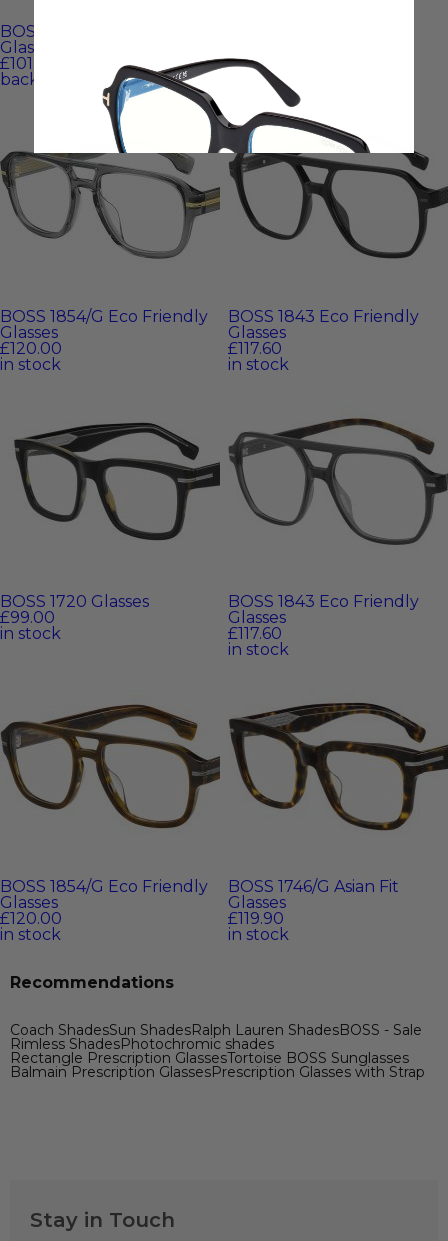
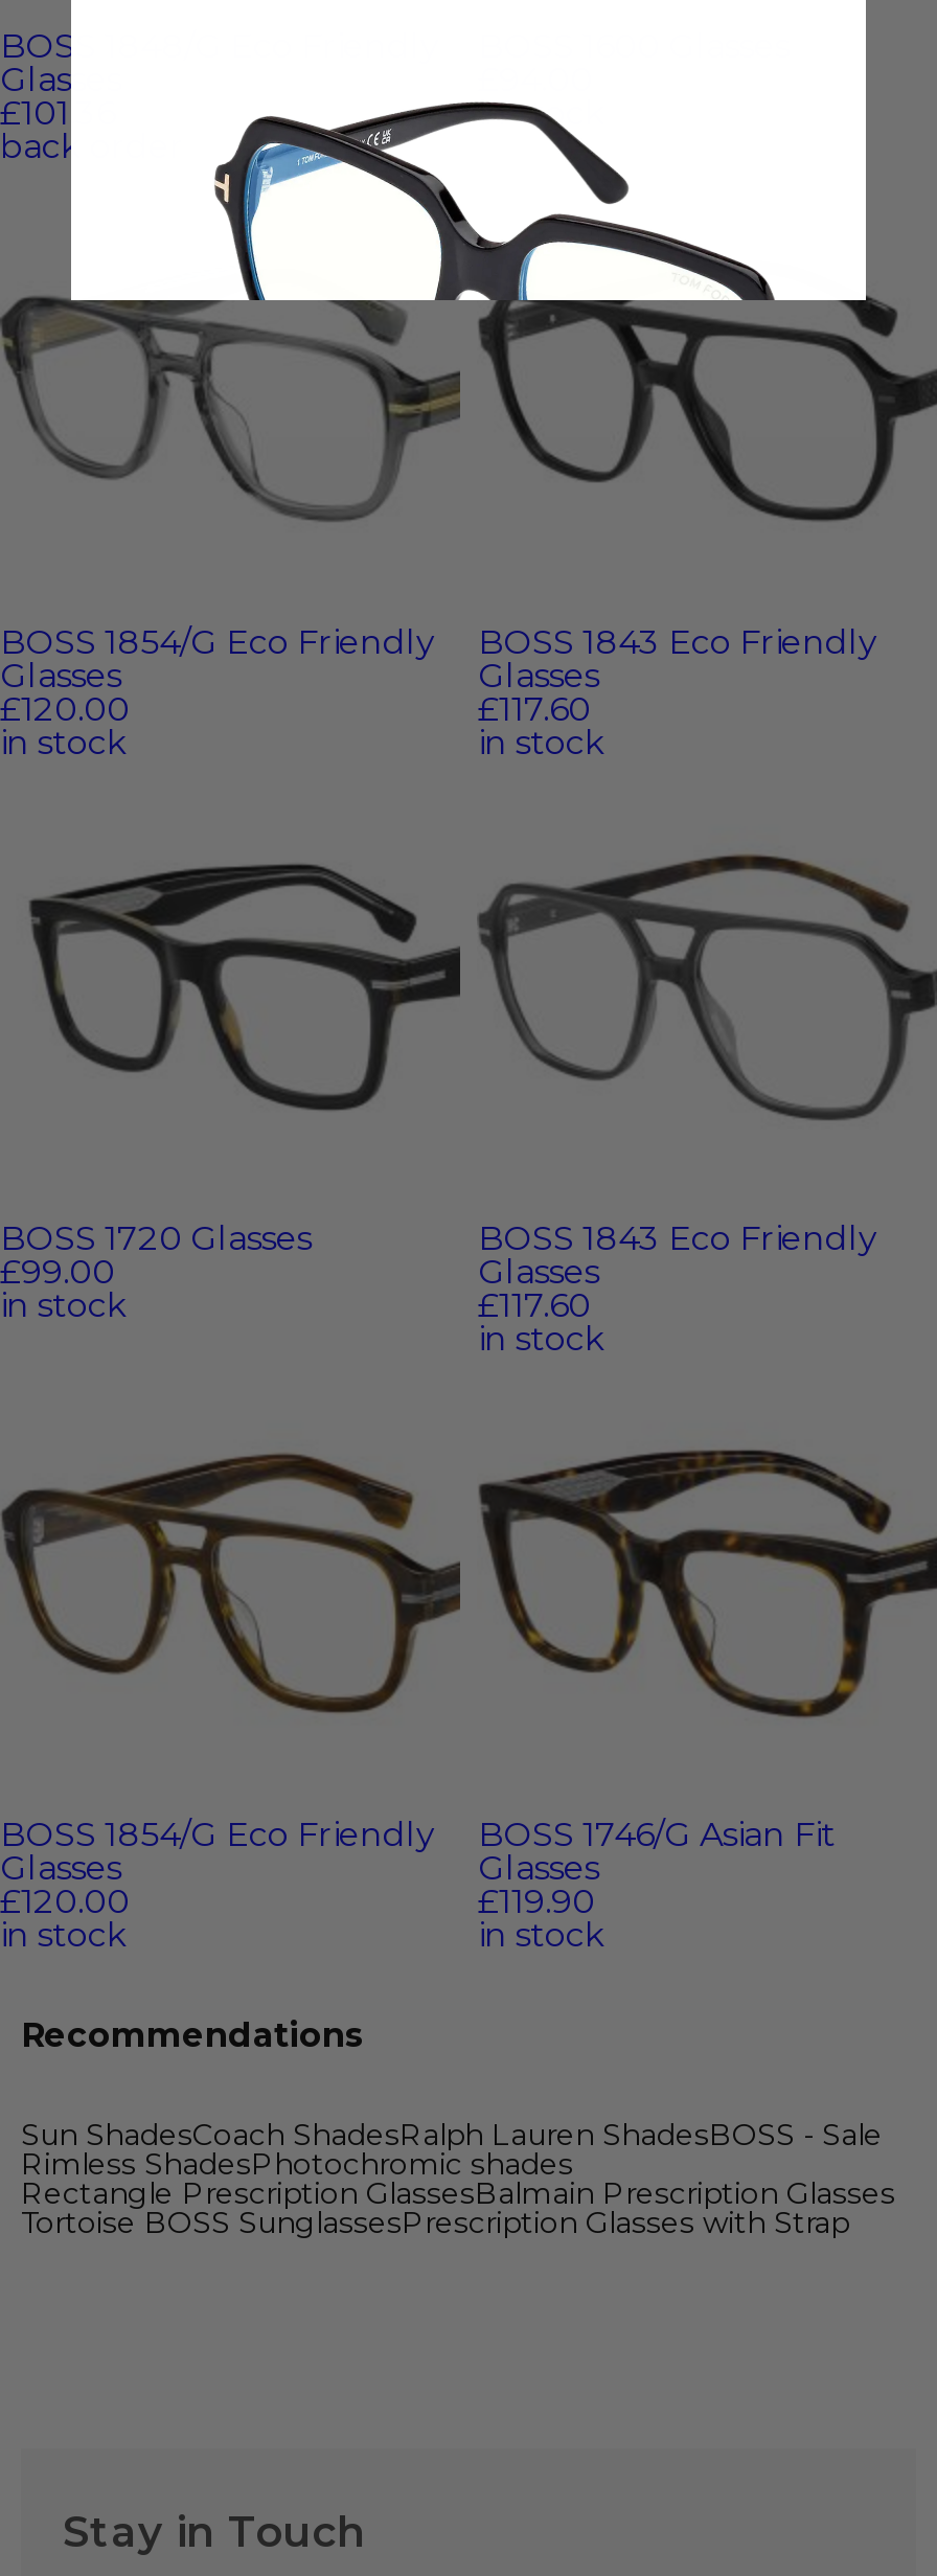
- Coach ShadesSun ShadesRalph Lauren ShadesBOSS - Sale
+ Sun ShadesCoach ShadesRalph Lauren ShadesBOSS - Sale

- Rectangle Prescription GlassesTortoise BOSS Sunglasses
+ Rectangle Prescription GlassesBalmain Prescription Glasses

- Balmain Prescription GlassesPrescription Glasses with Strap
+ Tortoise BOSS SunglassesPrescription Glasses with Strap
